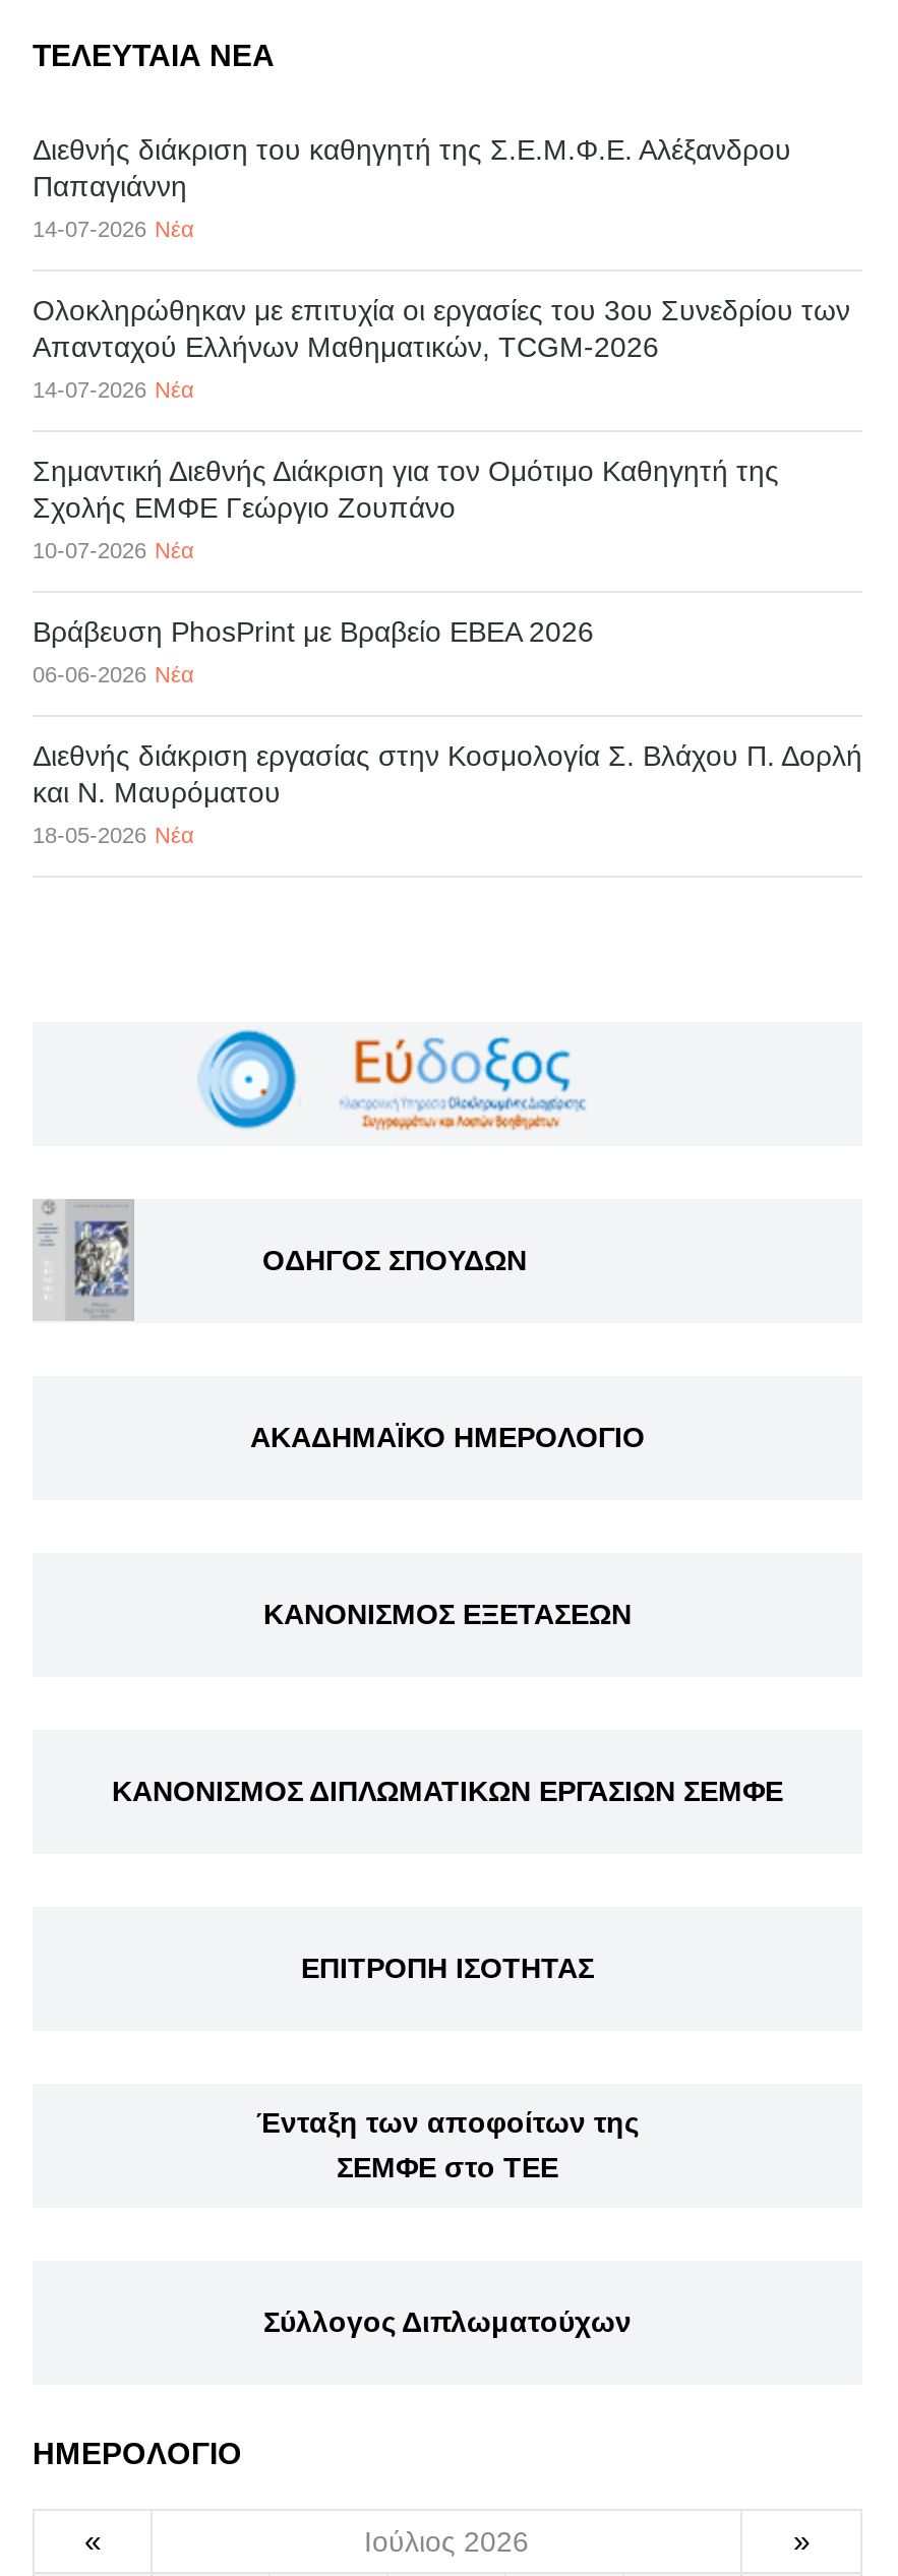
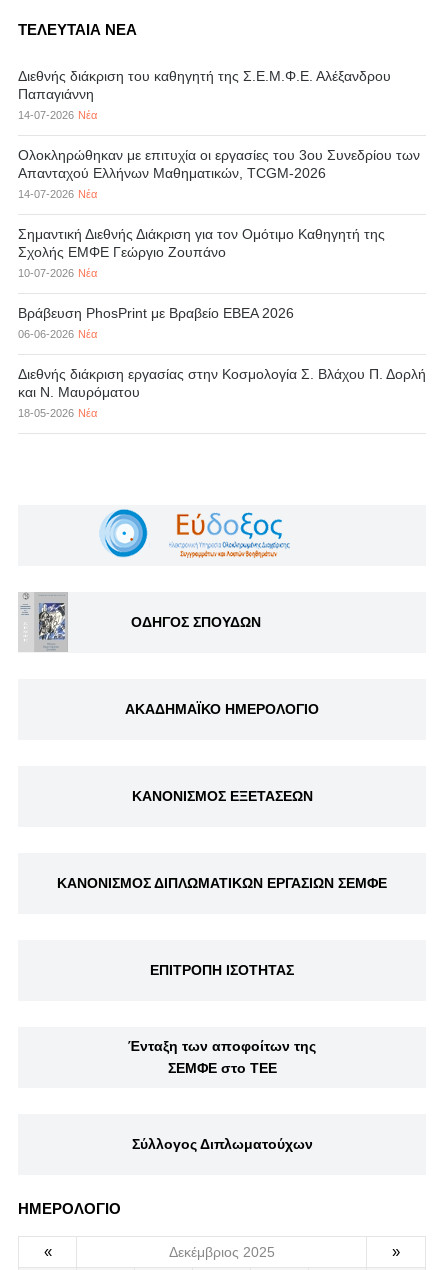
- Ιούλιος 2026
+ Δεκέμβριος 2025
